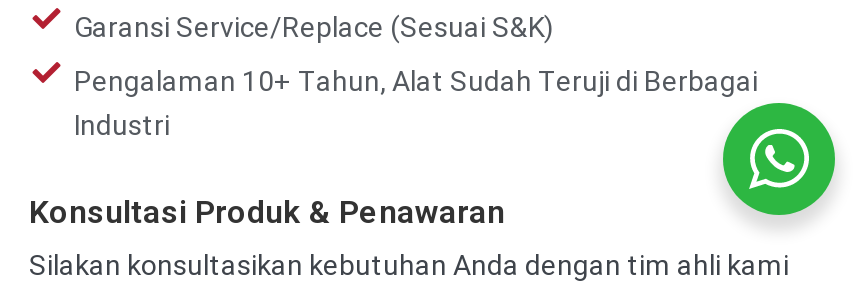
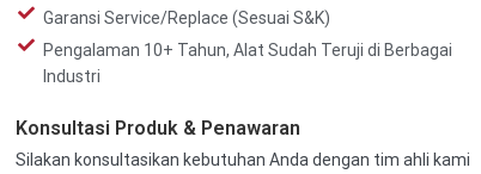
- [image]
